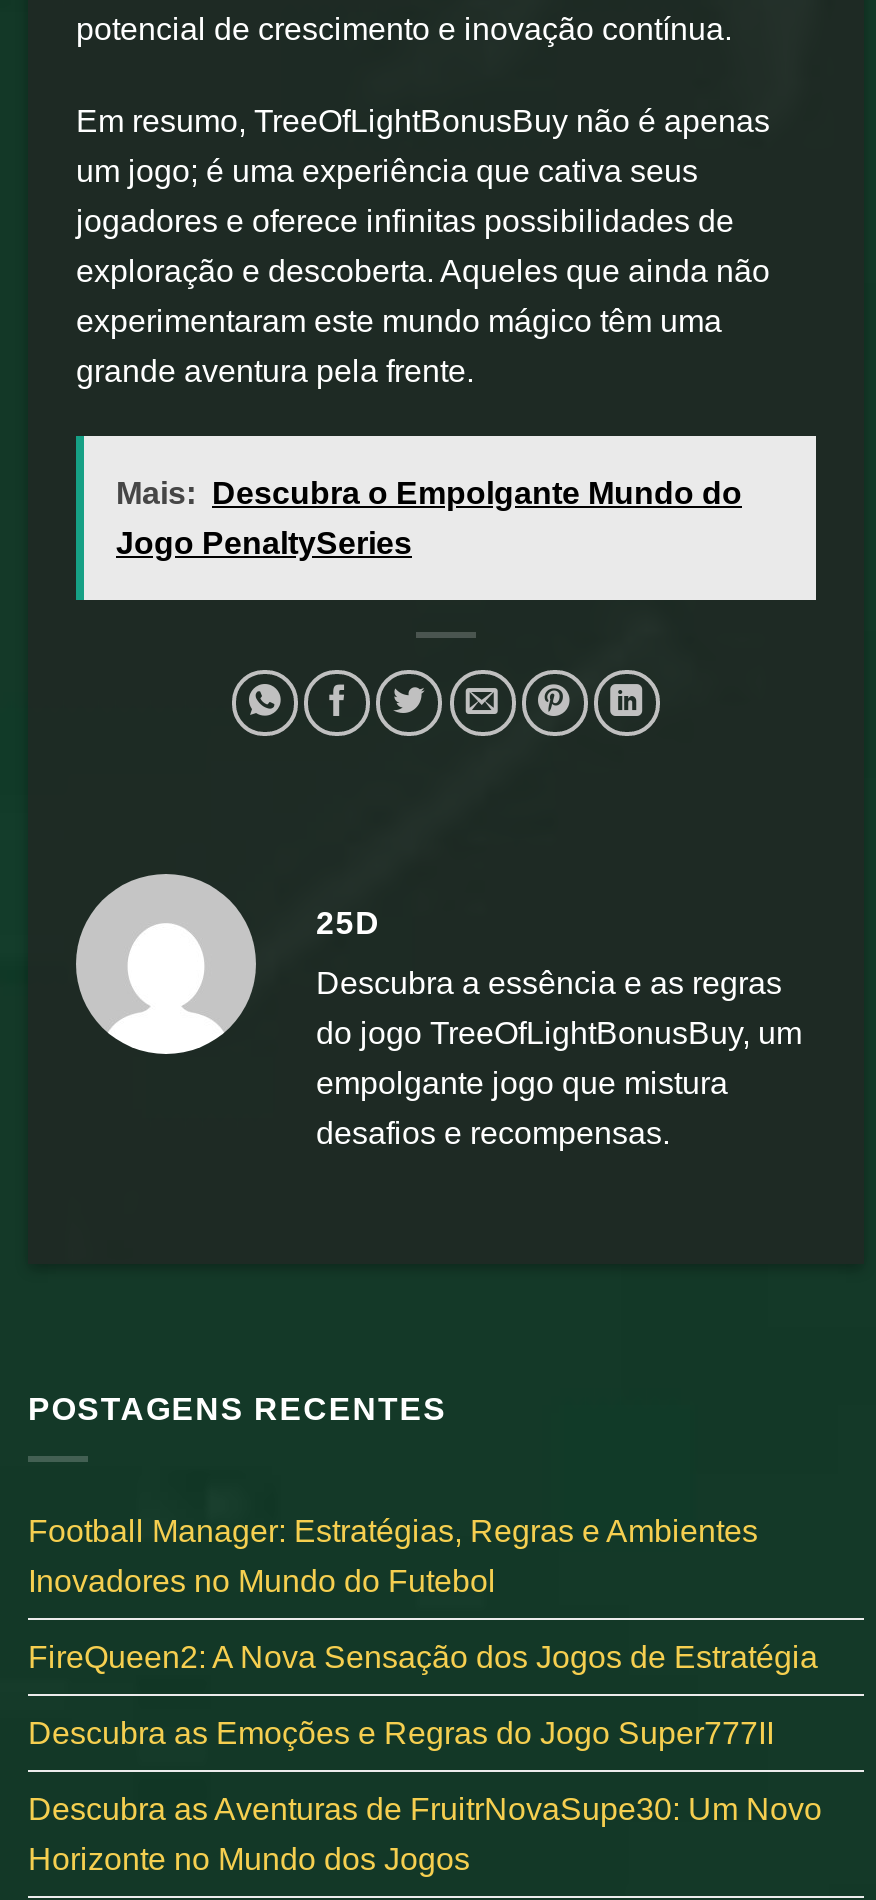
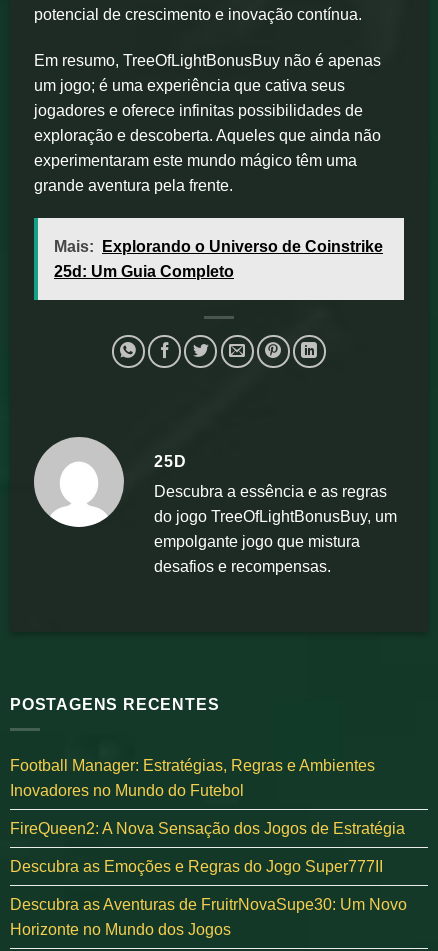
- Mais: Descubra o Empolgante Mundo do
+ Mais: Explorando o Universo de Coinstrike

- Jogo PenaltySeries
+ 25d: Um Guia Completo
